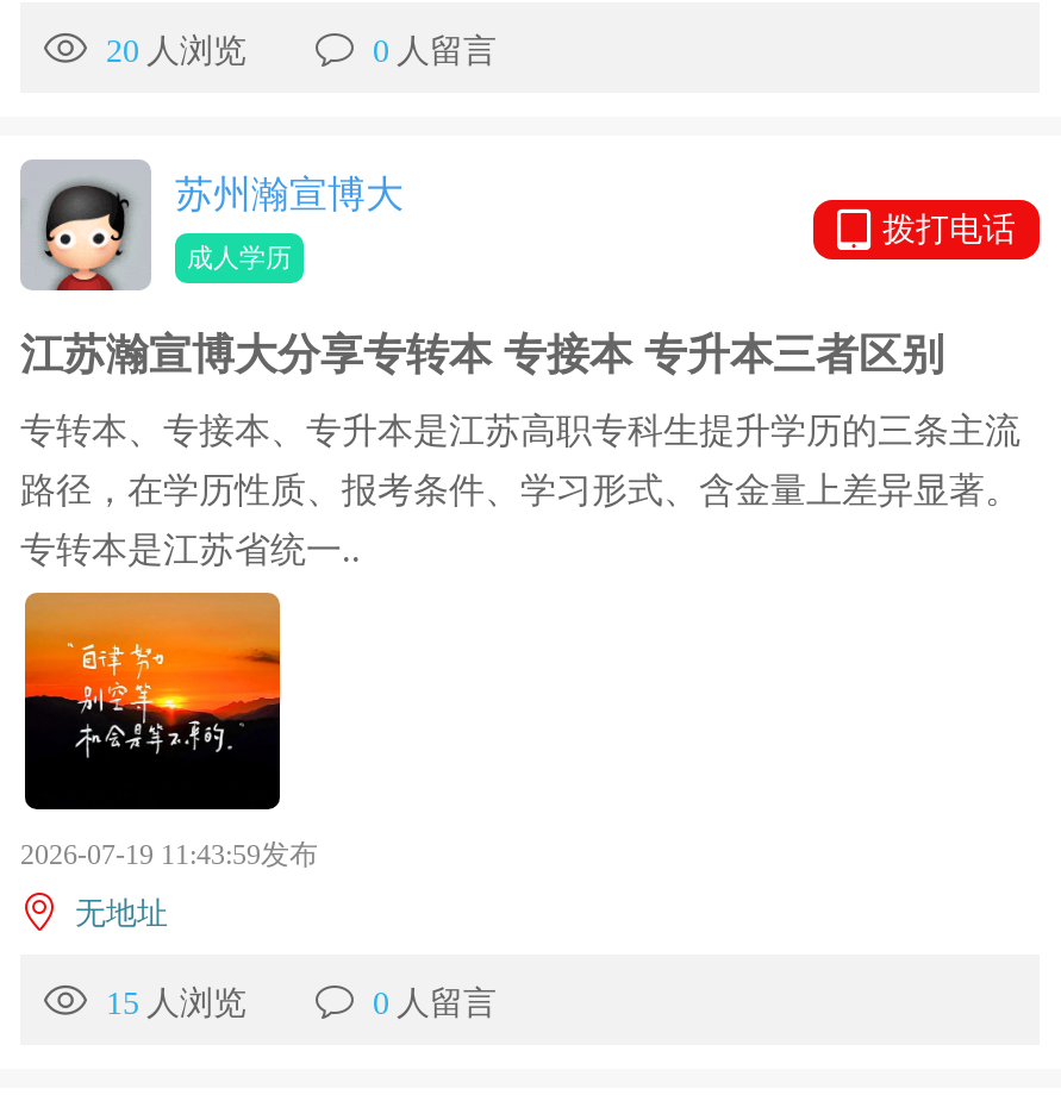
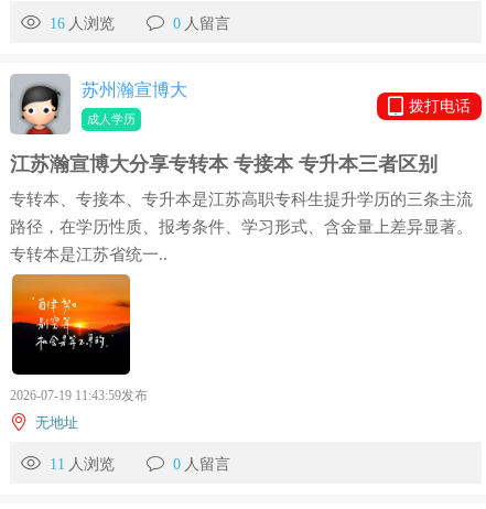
- 20 人浏览
+ 16 人浏览

- 15 人浏览
+ 11 人浏览
